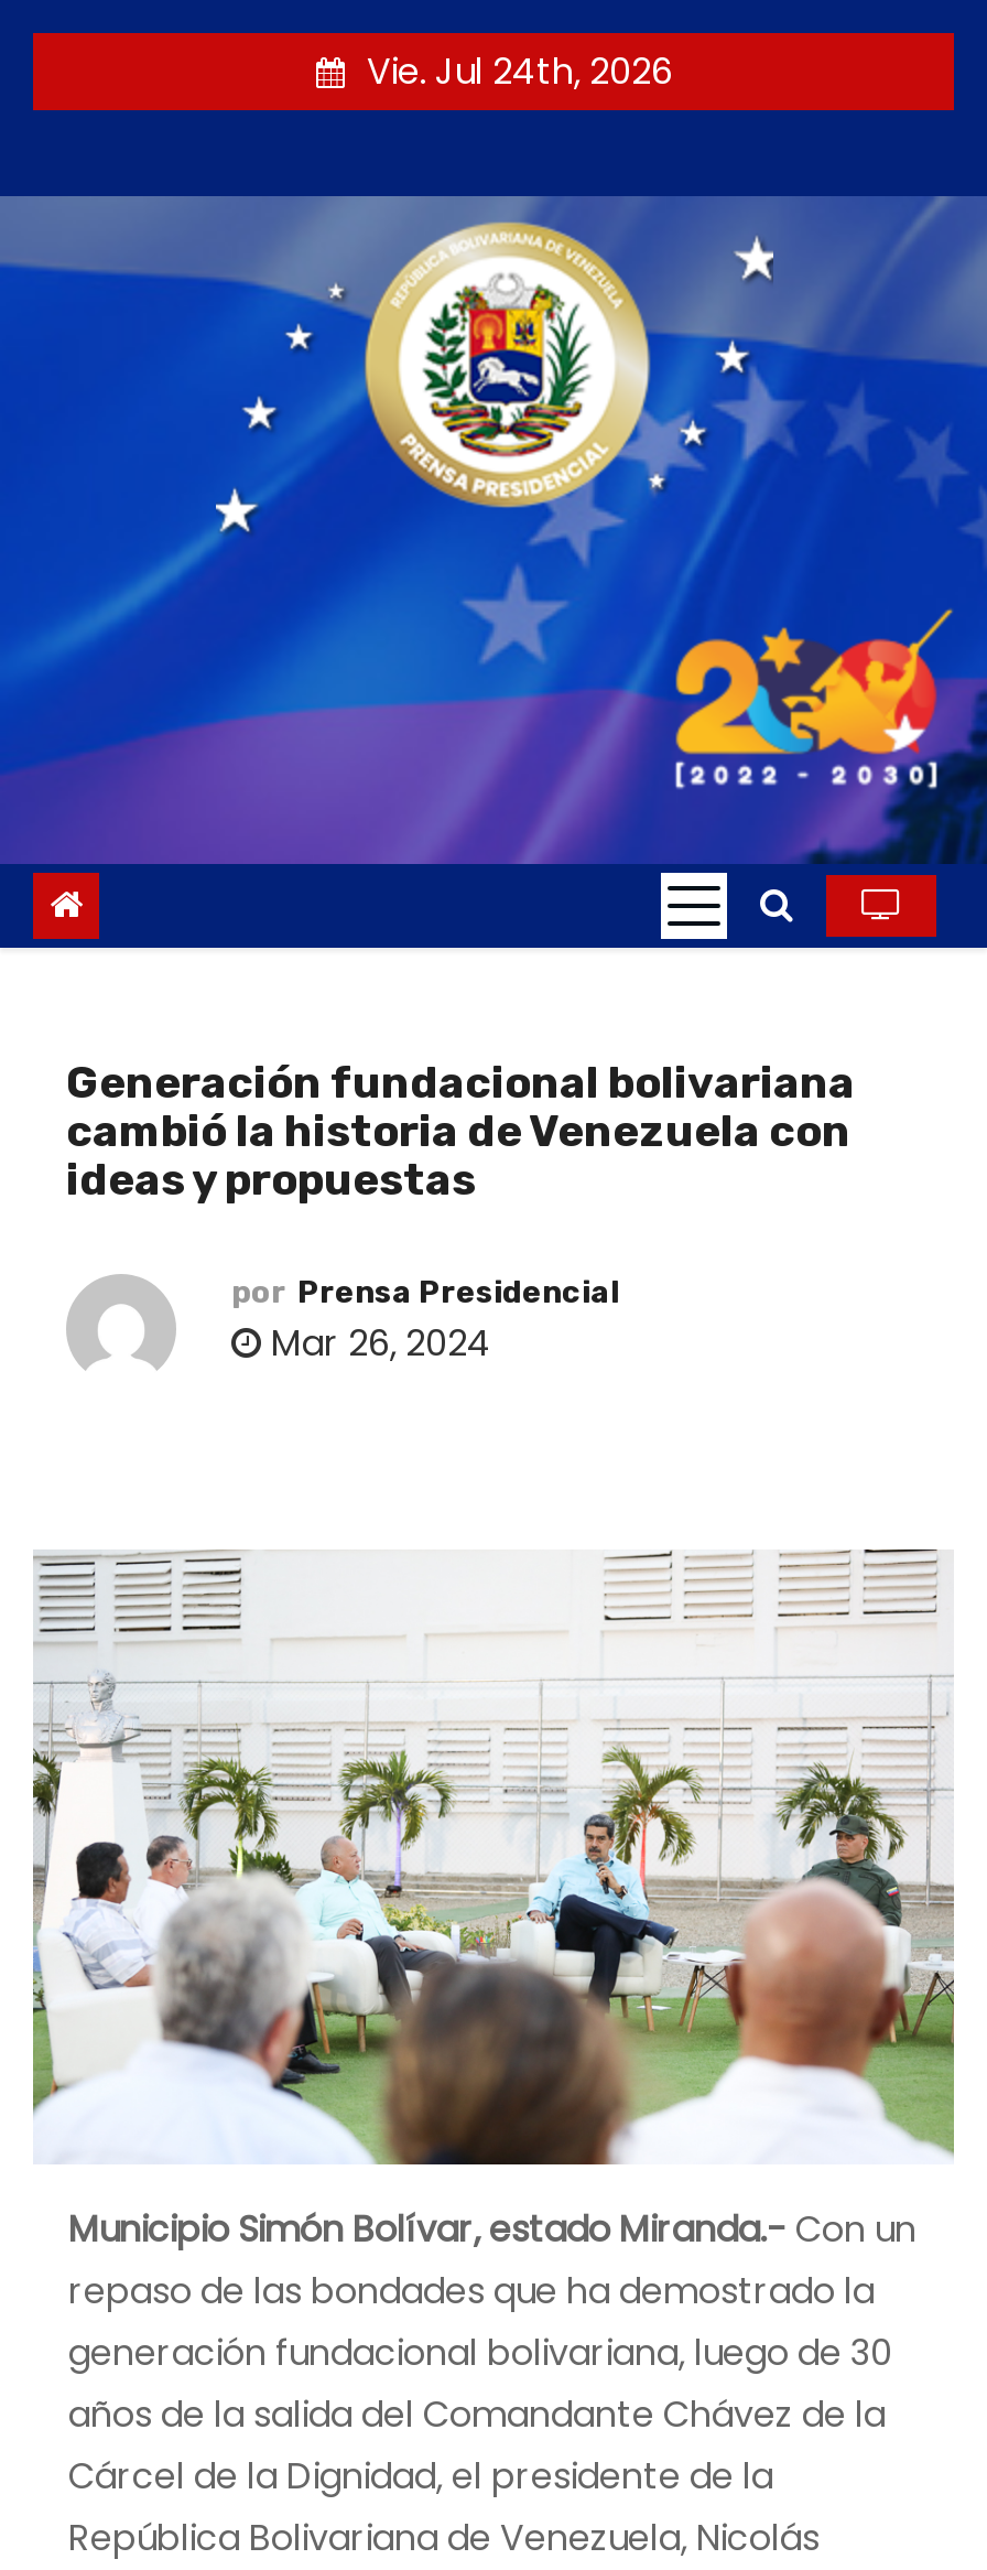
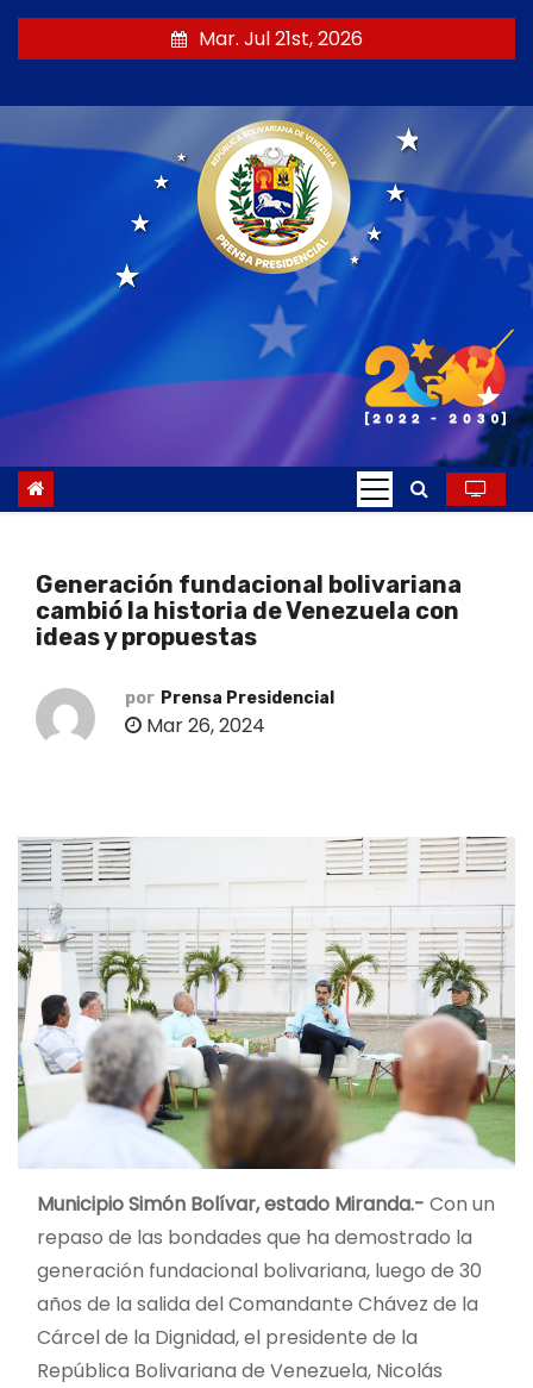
- Vie. Jul 24th, 2026
+ Mar. Jul 21st, 2026
